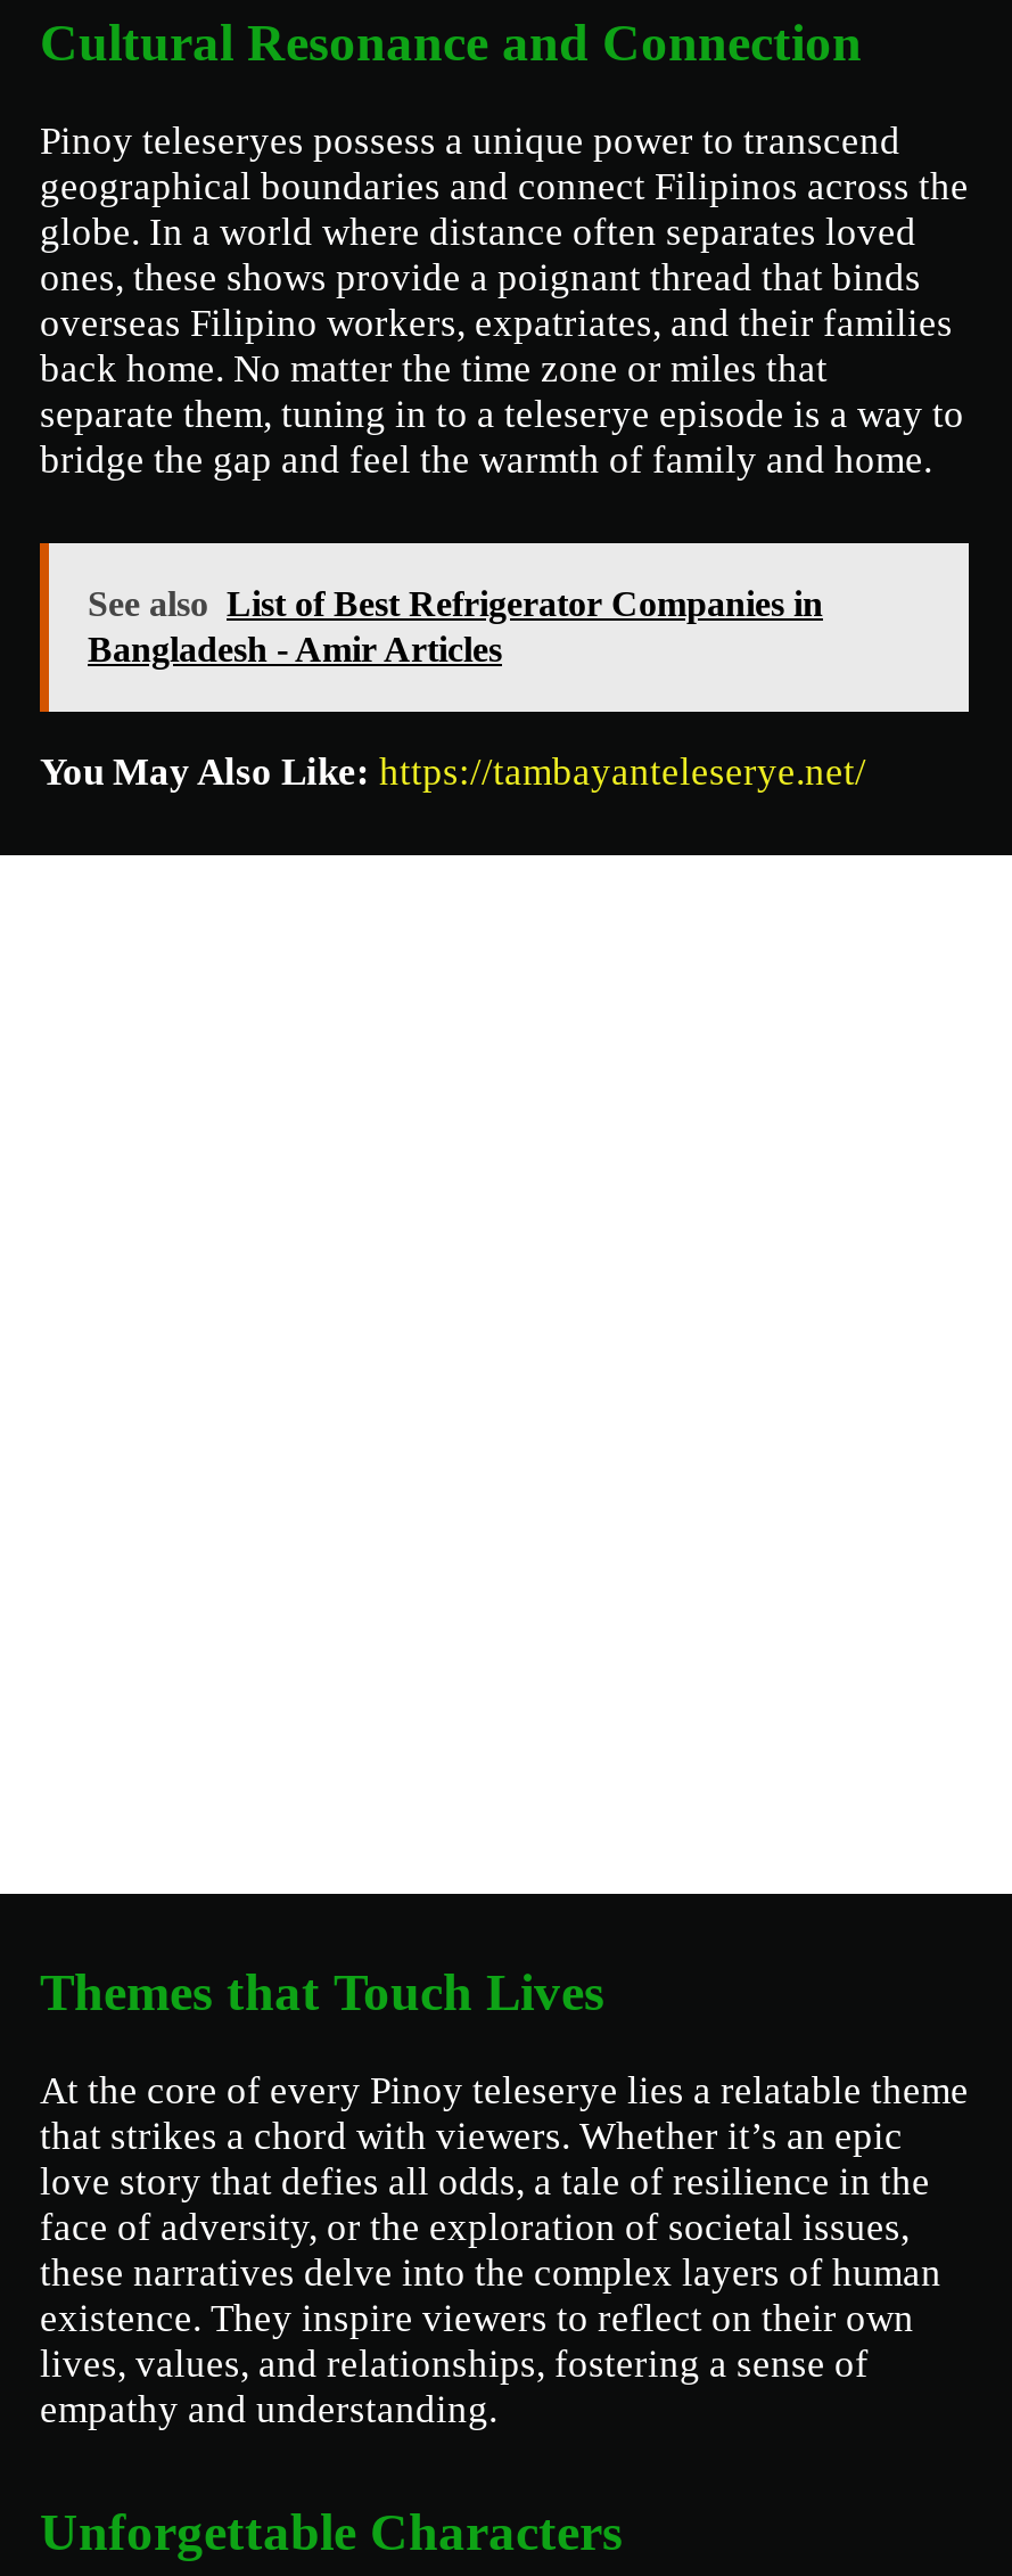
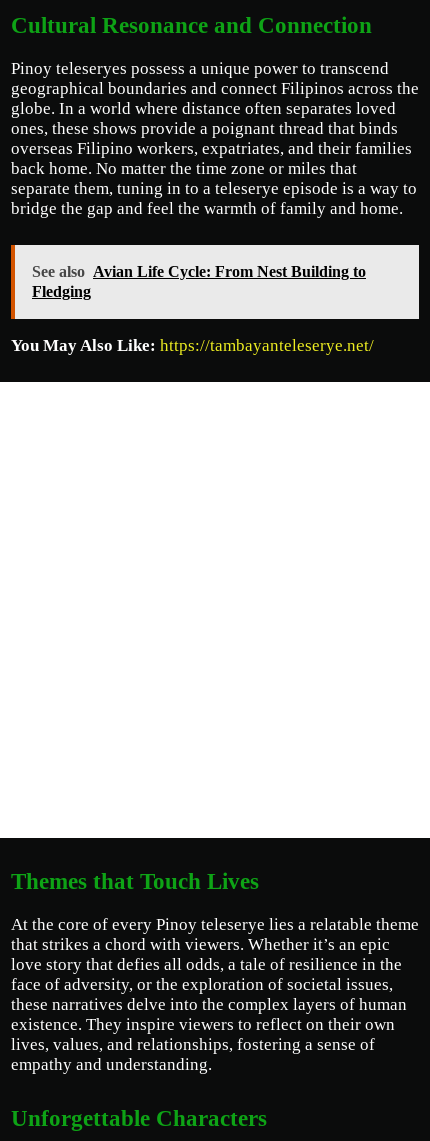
- See also List of Best Refrigerator Companies in
- Bangladesh - Amir Articles
+ See also Avian Life Cycle: From Nest Building to
+ Fledging
